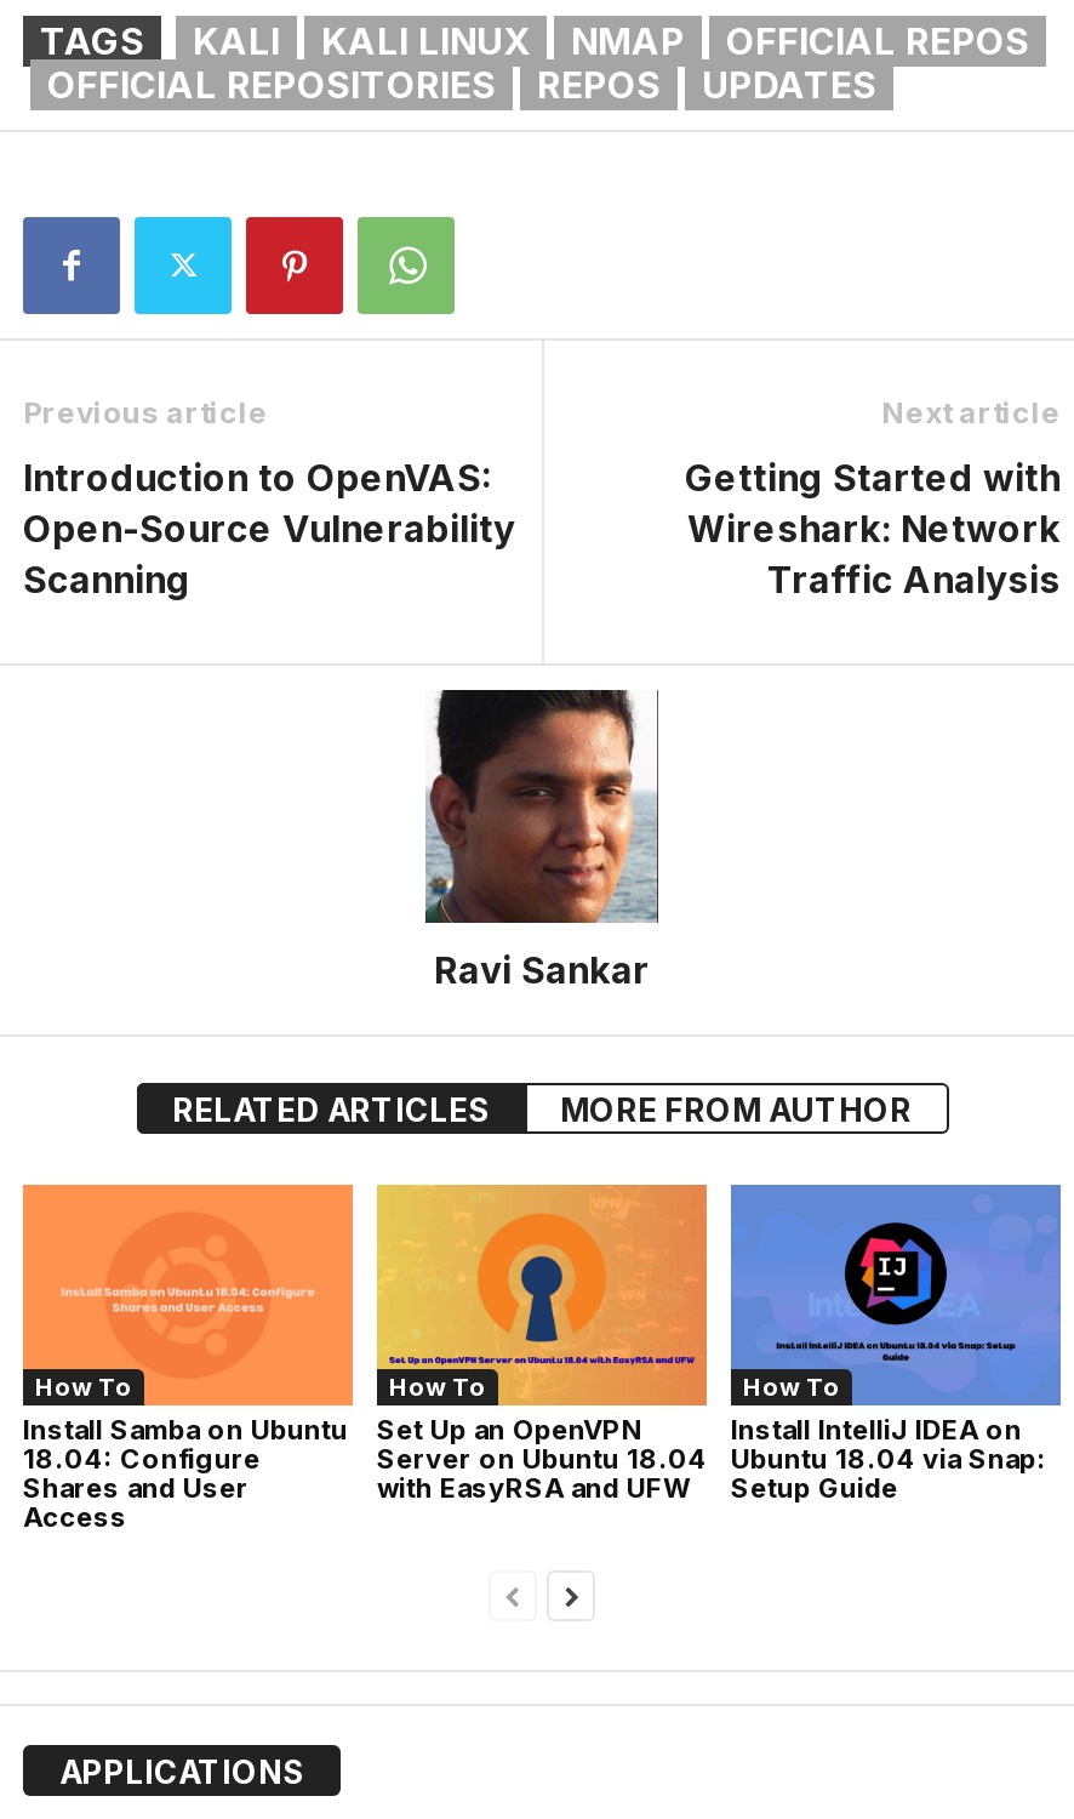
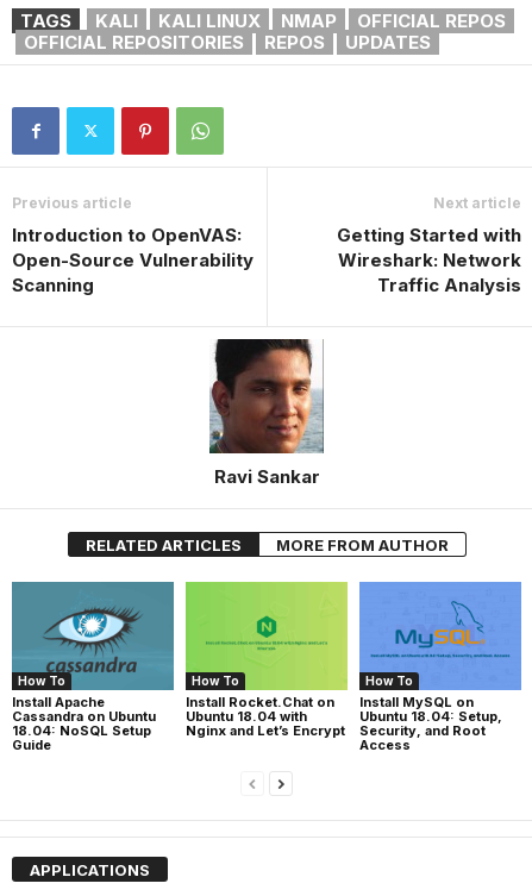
- [image]
- Install Samba on Ubuntu
- 18.04: Configure
- Shares and User
- Access
+ [image]
+ Install Apache
+ Cassandra on Ubuntu
+ 18.04: NoSQL Setup
+ Guide

- [image]
- Set Up an OpenVPN
- Server on Ubuntu 18.04
- with EasyRSA and UFW
+ [image]
+ Install Rocket.Chat on
+ Ubuntu 18.04 with
+ Nginx and Let’s Encrypt

- [image]
- Install IntelliJ IDEA on
- Ubuntu 18.04 via Snap:
- Setup Guide
+ [image]
+ Install MySQL on
+ Ubuntu 18.04: Setup,
+ Security, and Root
+ Access
